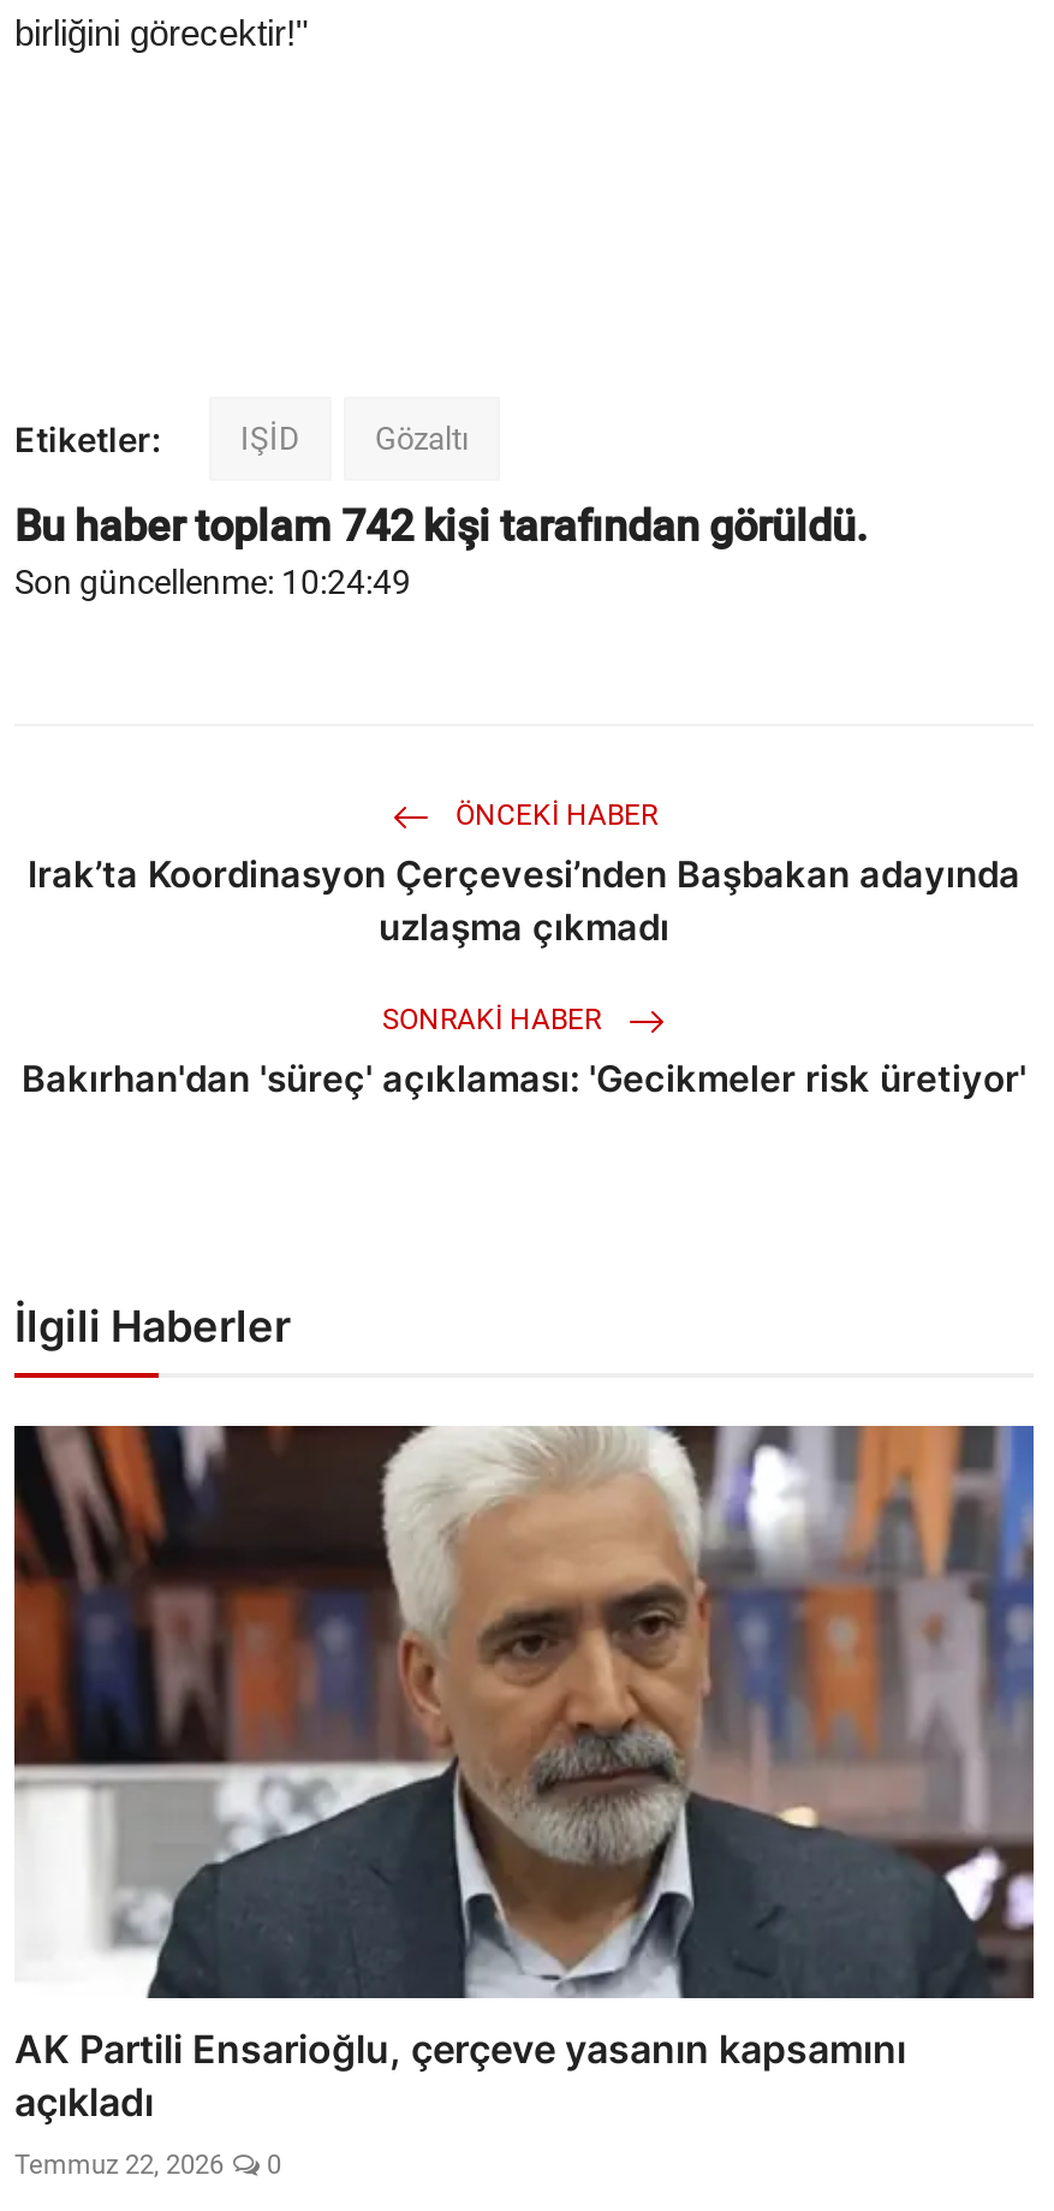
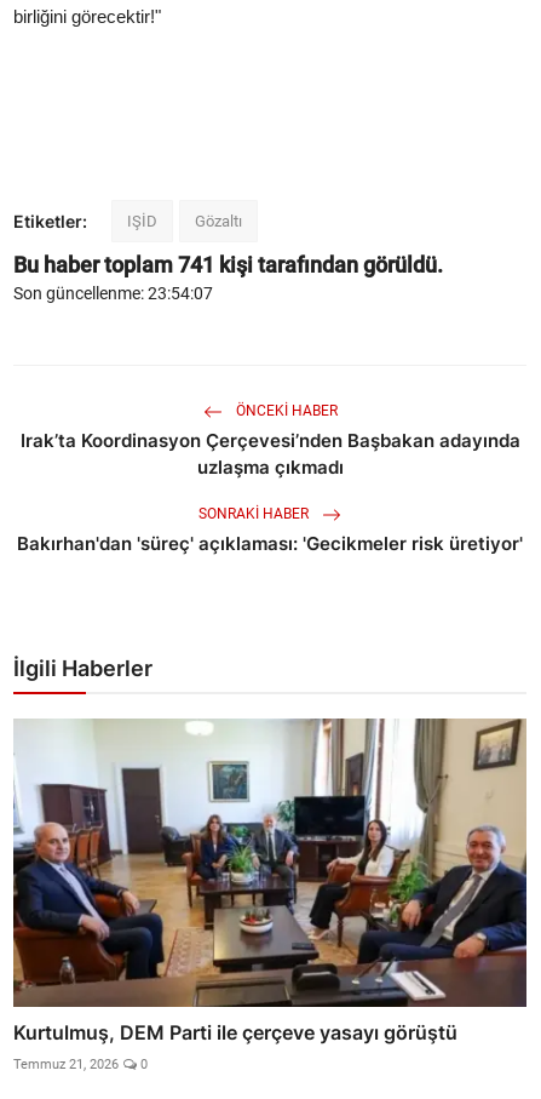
- Bu haber toplam 742 kişi tarafından görüldü.
+ Bu haber toplam 741 kişi tarafından görüldü.

- Son güncellenme: 10:24:49
+ Son güncellenme: 23:54:07

- [image]
- AK Partili Ensarioğlu, çerçeve yasanın kapsamını
- açıkladı
+ [image]
+ Kurtulmuş, DEM Parti ile çerçeve yasayı görüştü

- Temmuz 22, 2026 0
+ Temmuz 21, 2026 0
